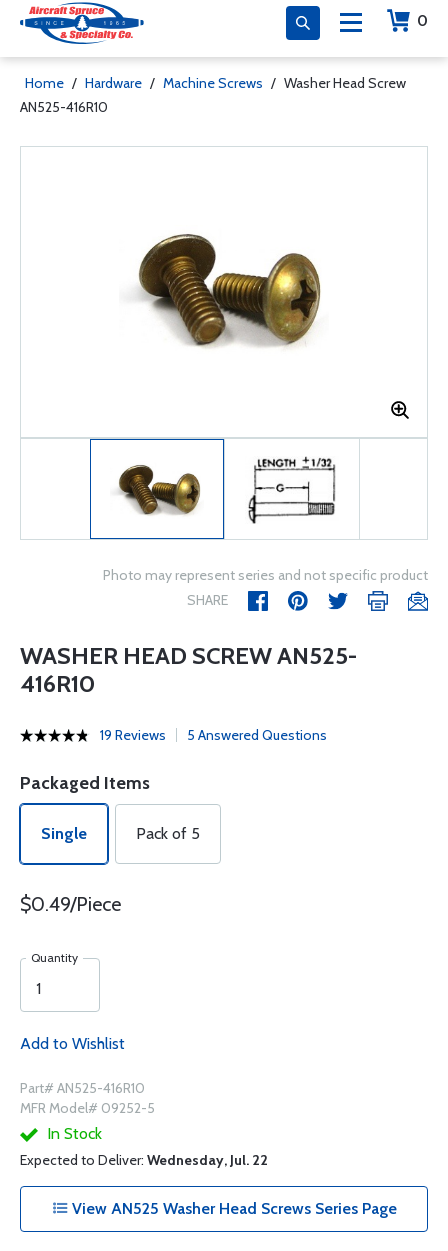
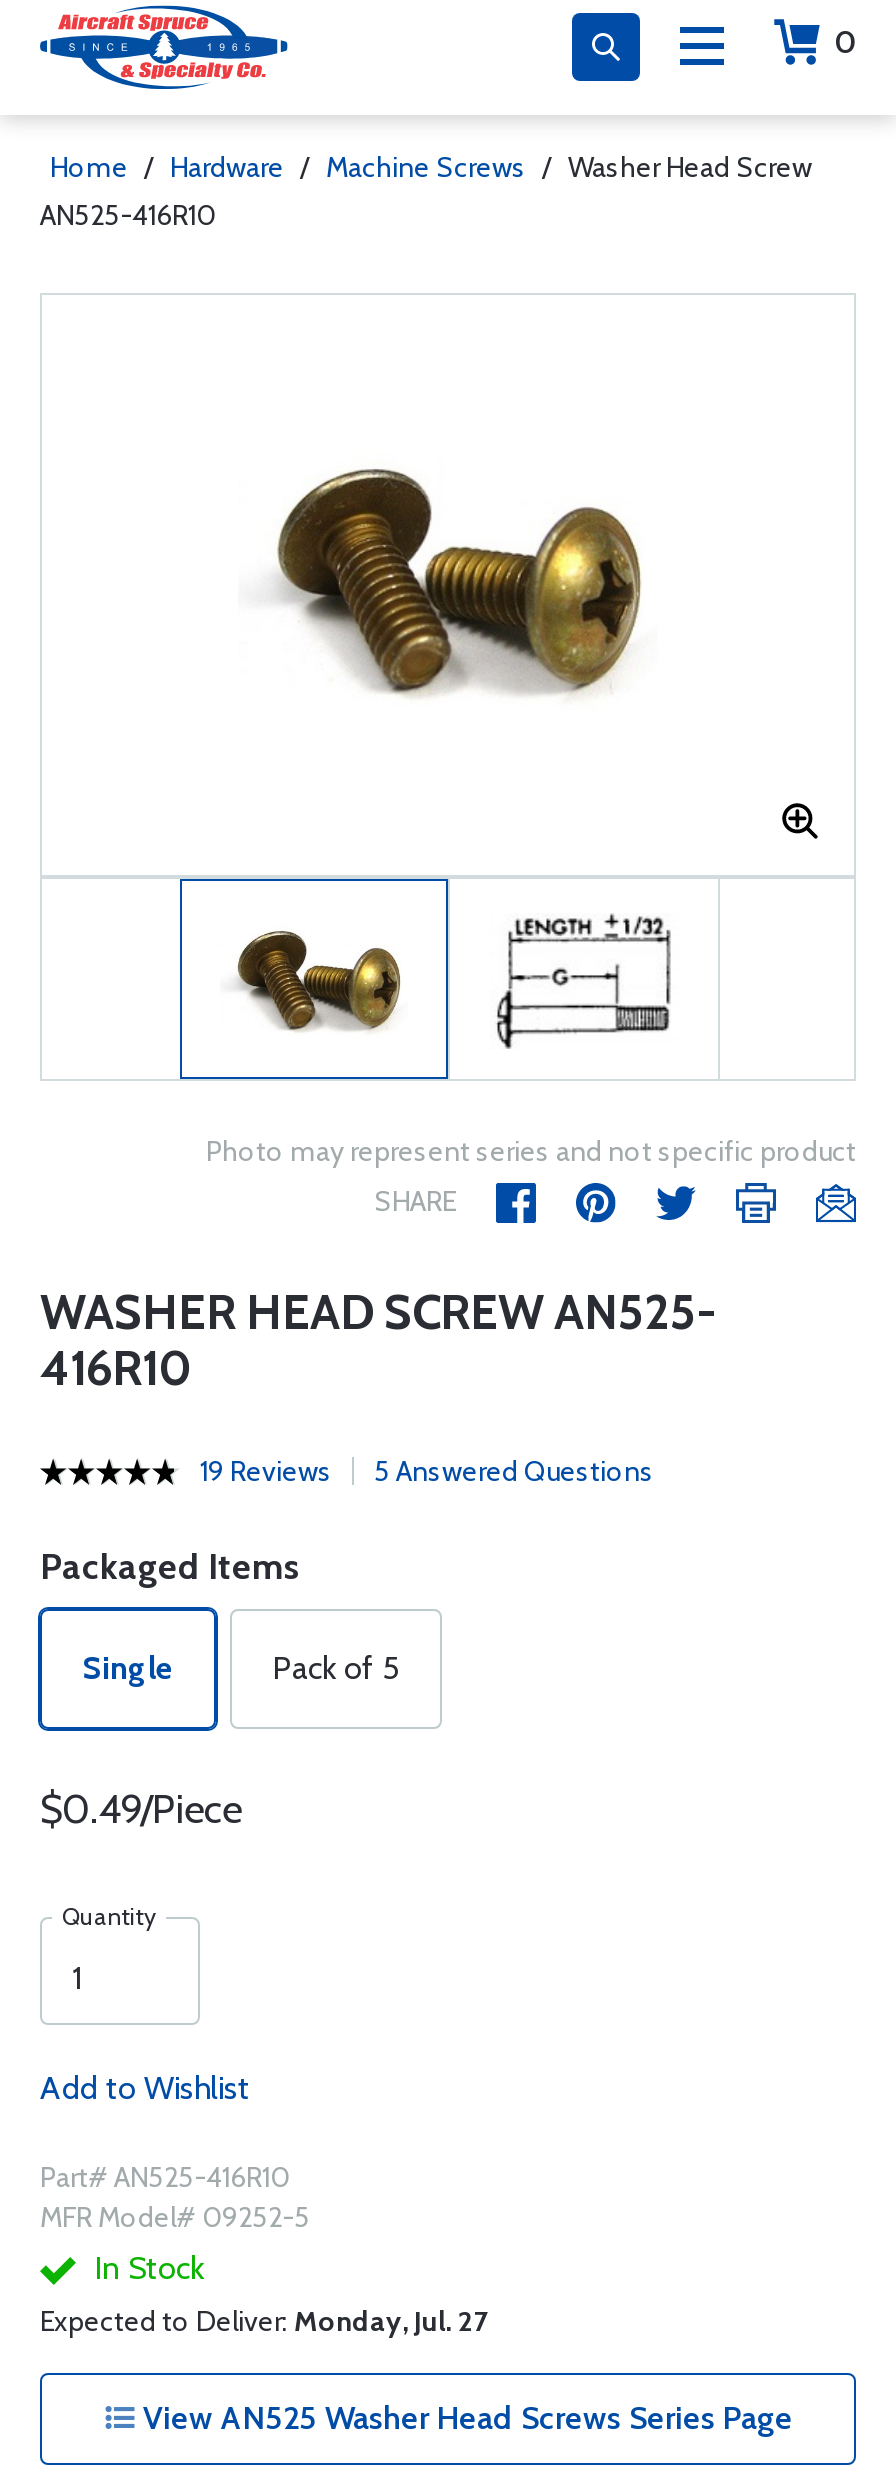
- Expected to Deliver: Wednesday, Jul. 22
+ Expected to Deliver: Monday, Jul. 27
